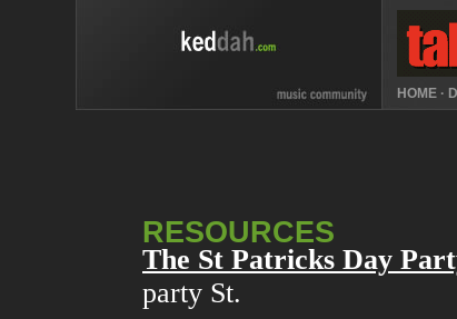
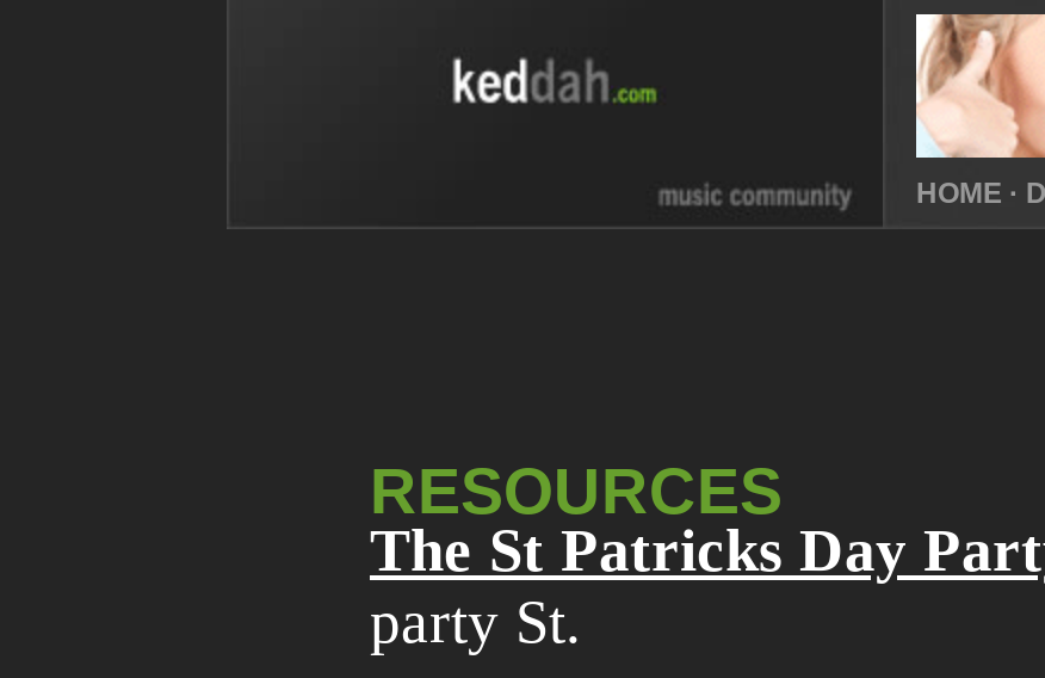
- [image]
+ [image]
